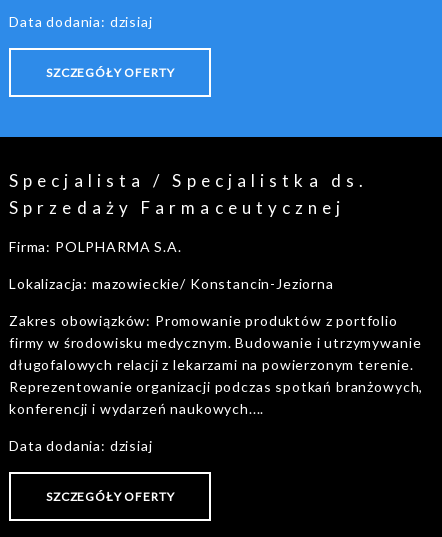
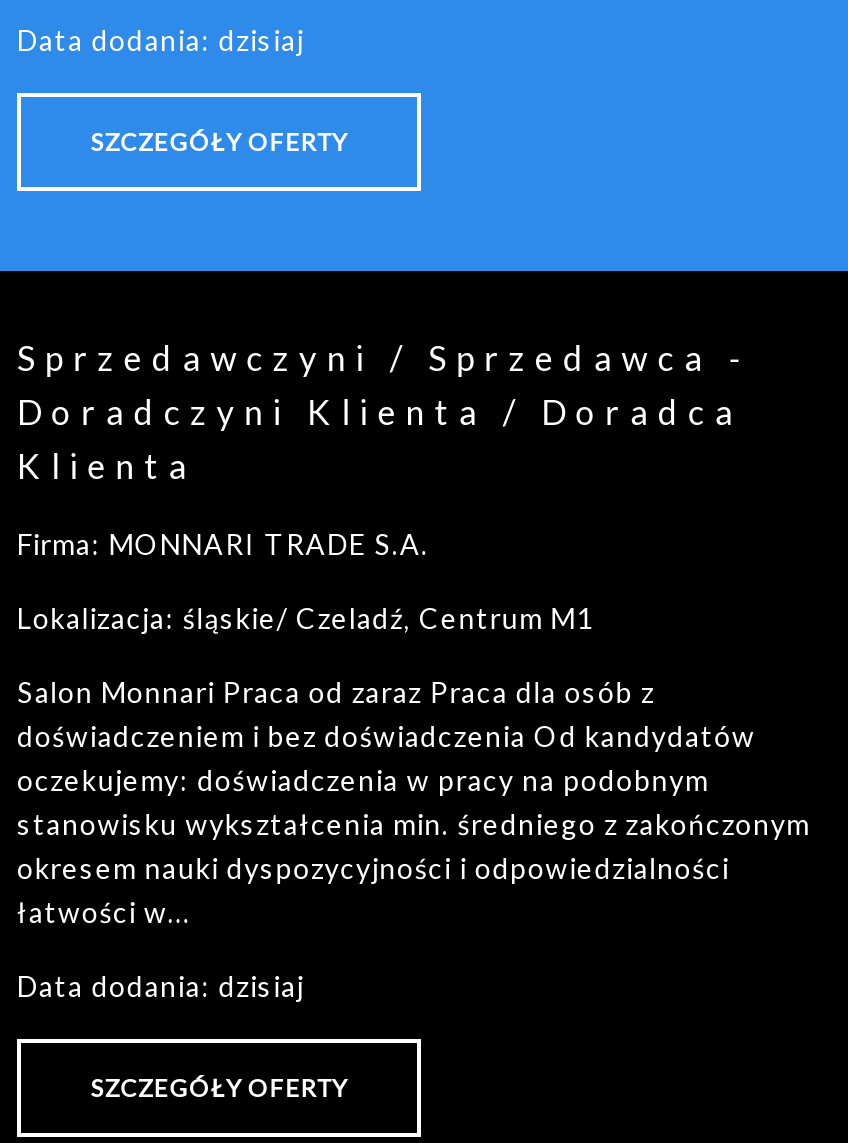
- Specjalista / Specjalistka ds.
- Sprzedaży Farmaceutycznej
+ Sprzedawczyni / Sprzedawca -
+ Doradczyni Klienta / Doradca
+ Klienta

- Firma: POLPHARMA S.A.
+ Firma: MONNARI TRADE S.A.

- Lokalizacja: mazowieckie/ Konstancin-Jeziorna
+ Lokalizacja: śląskie/ Czeladź, Centrum M1

- Zakres obowiązków: Promowanie produktów z portfolio
- firmy w środowisku medycznym. Budowanie i utrzymywanie
- długofalowych relacji z lekarzami na powierzonym terenie.
- Reprezentowanie organizacji podczas spotkań branżowych,
- konferencji i wydarzeń naukowych....
+ Salon Monnari Praca od zaraz Praca dla osób z
+ doświadczeniem i bez doświadczenia Od kandydatów
+ oczekujemy: doświadczenia w pracy na podobnym
+ stanowisku wykształcenia min. średniego z zakończonym
+ okresem nauki dyspozycyjności i odpowiedzialności
+ łatwości w...
